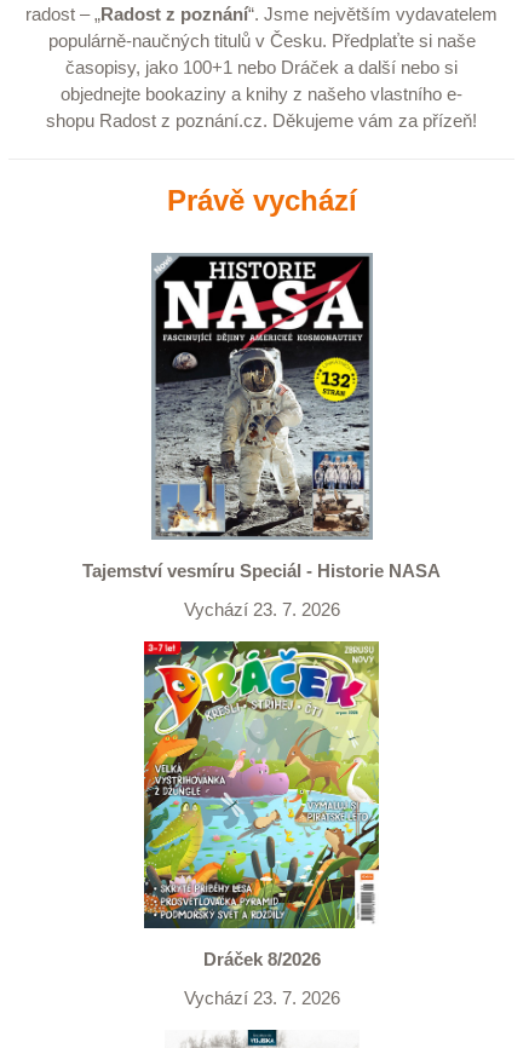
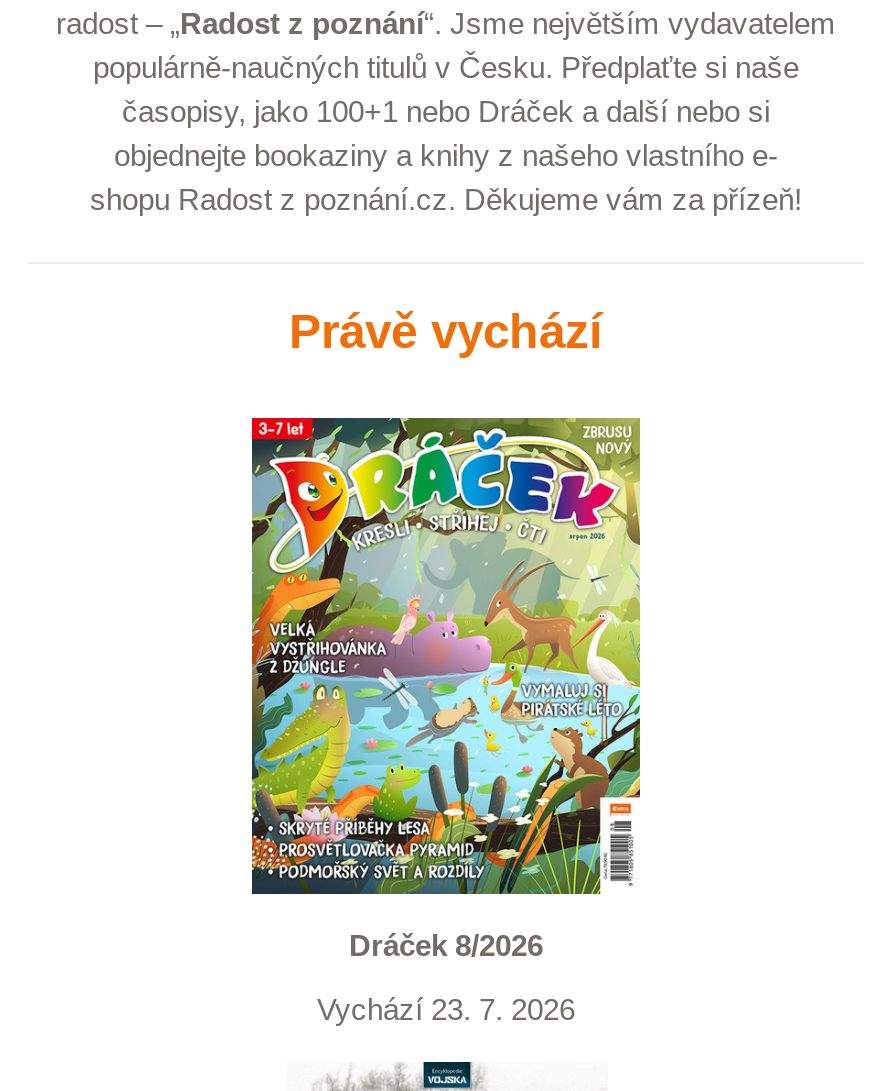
- [image]
- Tajemství vesmíru Speciál - Historie NASA
- Vychází 23. 7. 2026
